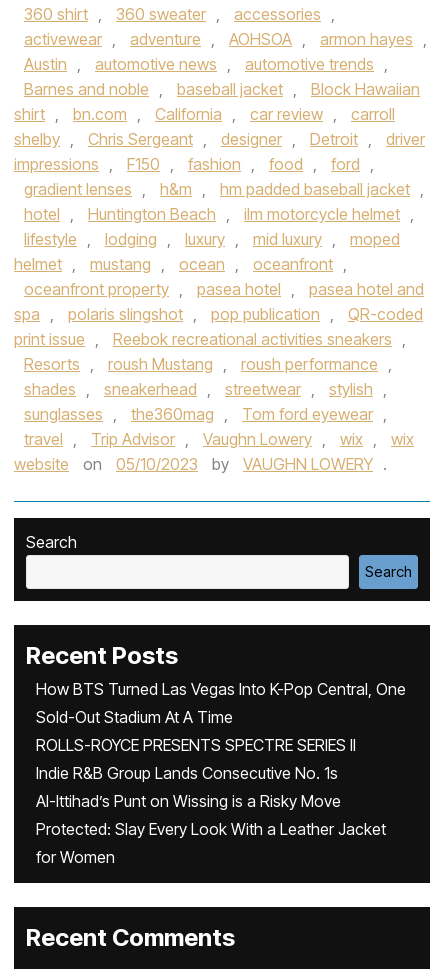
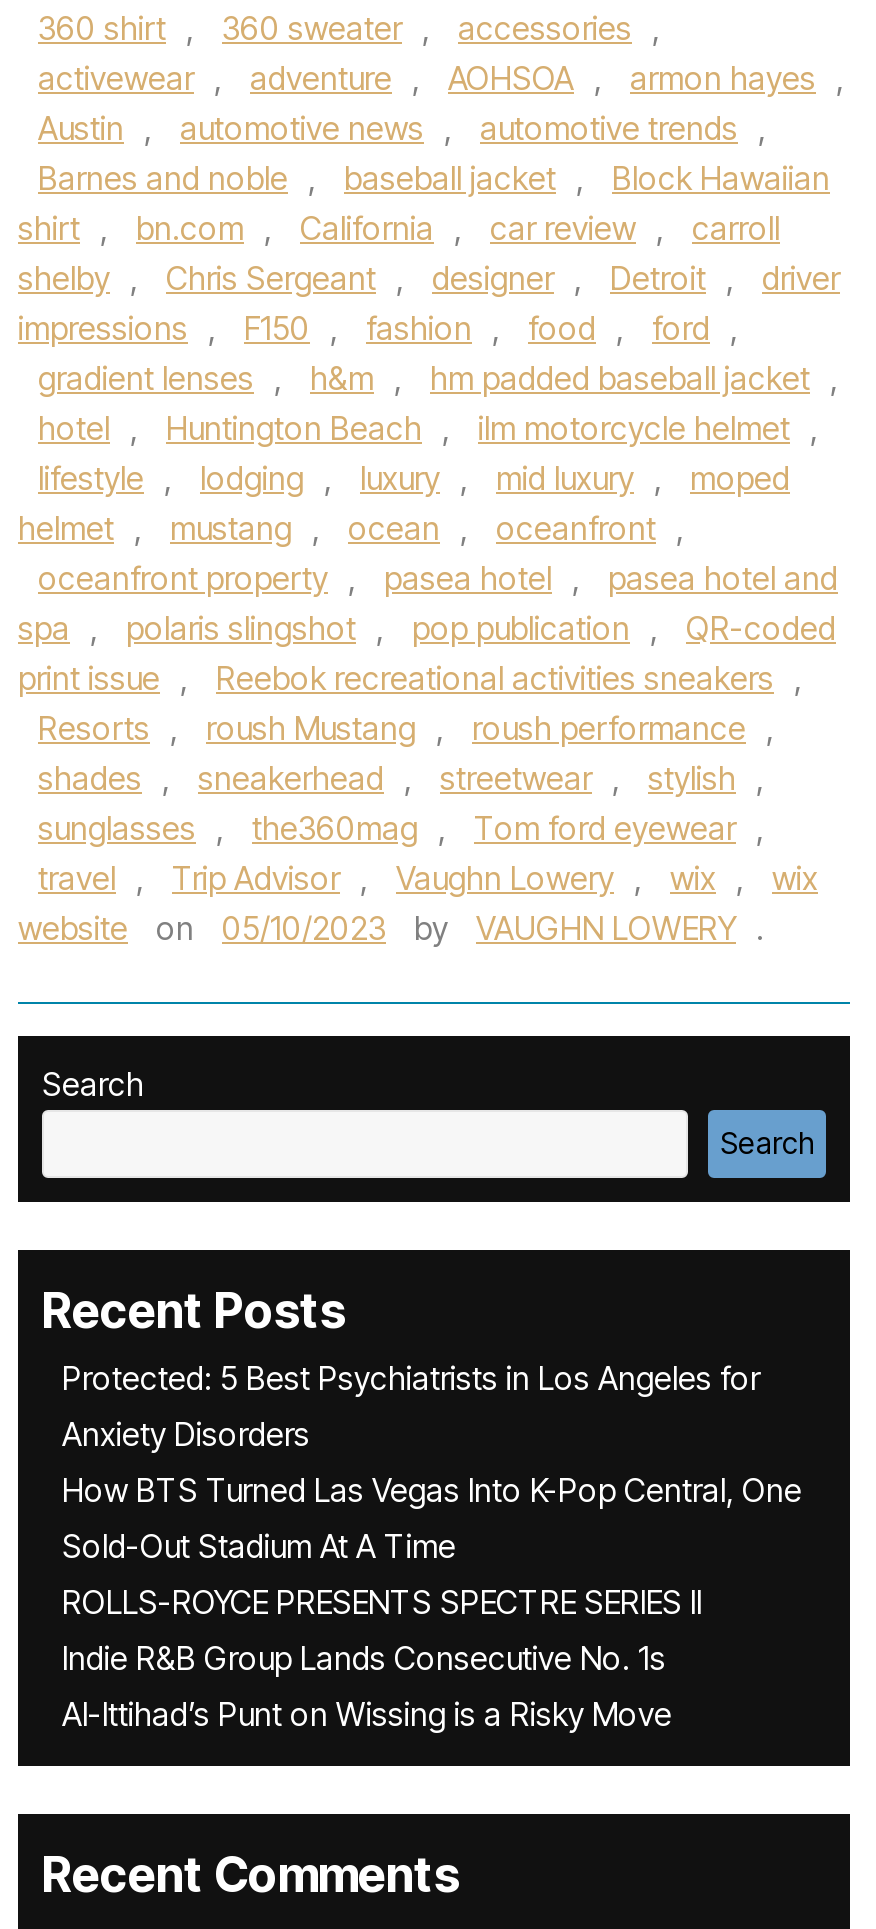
+ Protected: 5 Best Psychiatrists in Los Angeles for
+ Anxiety Disorders

moved down: How BTS Turned Las Vegas Into K-Pop Central, One | Sold-Out Stadium At A Time | ROLLS-ROYCE PRESENTS SPECTRE SERIES II | Indie R&B Group Lands Consecutive No. 1s | Al-Ittihad’s Punt on Wissing is a Risky Move

- Protected: Slay Every Look With a Leather Jacket
- for Women
